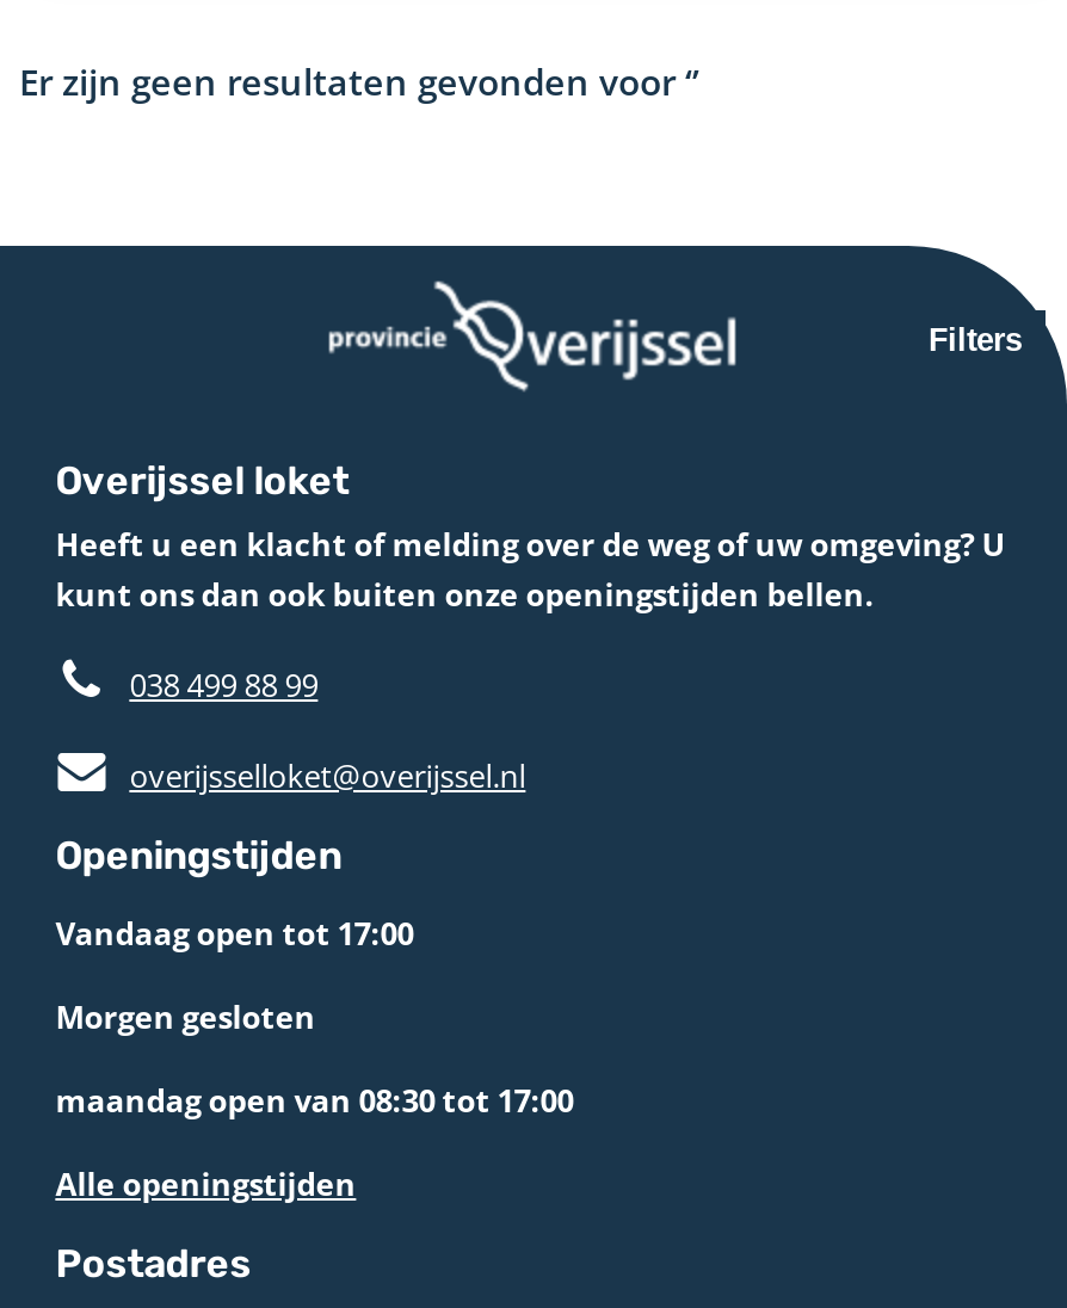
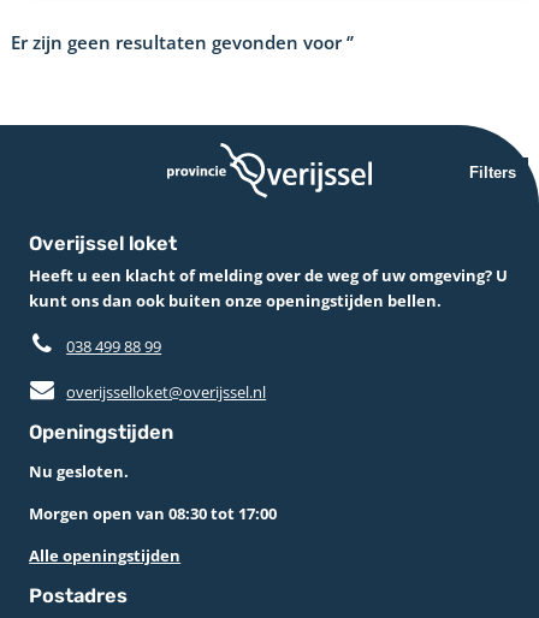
- Vandaag open tot 17:00
- Morgen gesloten
- maandag open van 08:30 tot 17:00
+ Nu gesloten.
+ Morgen open van 08:30 tot 17:00
